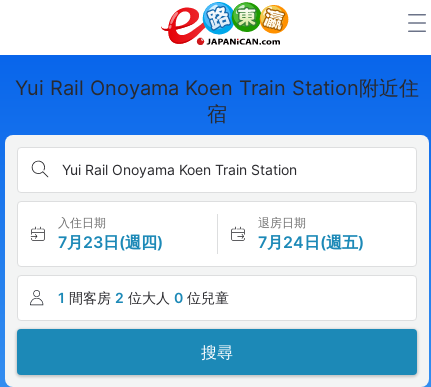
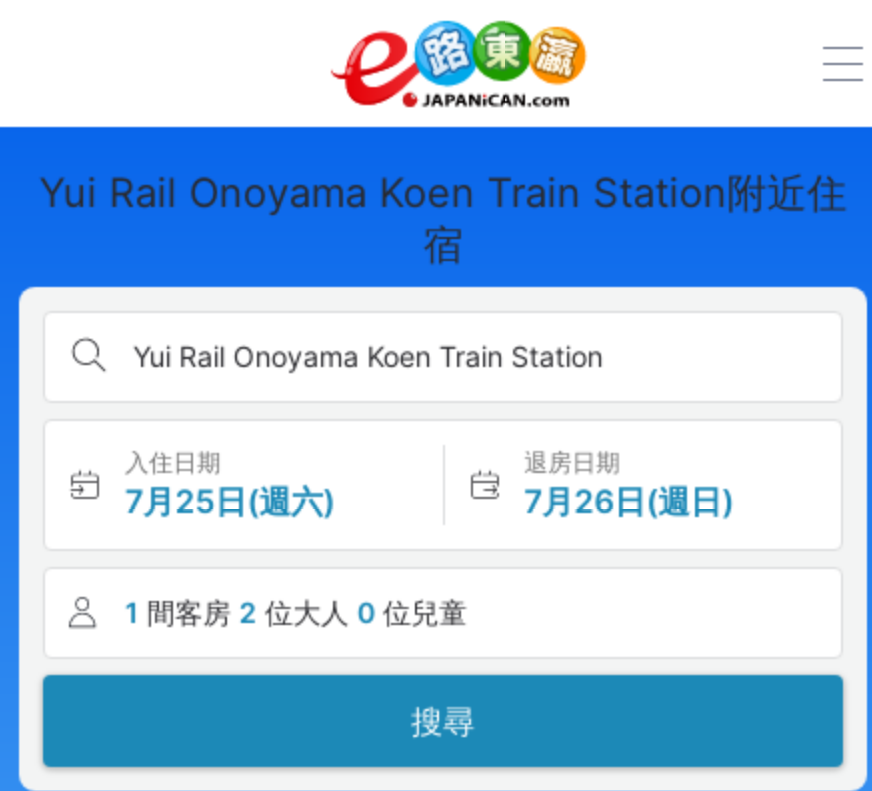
- 7月23日(週四)
+ 7月25日(週六)

- 7月24日(週五)
+ 7月26日(週日)
